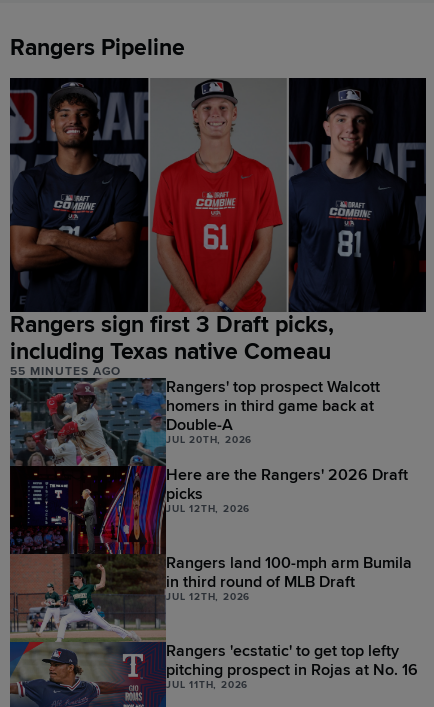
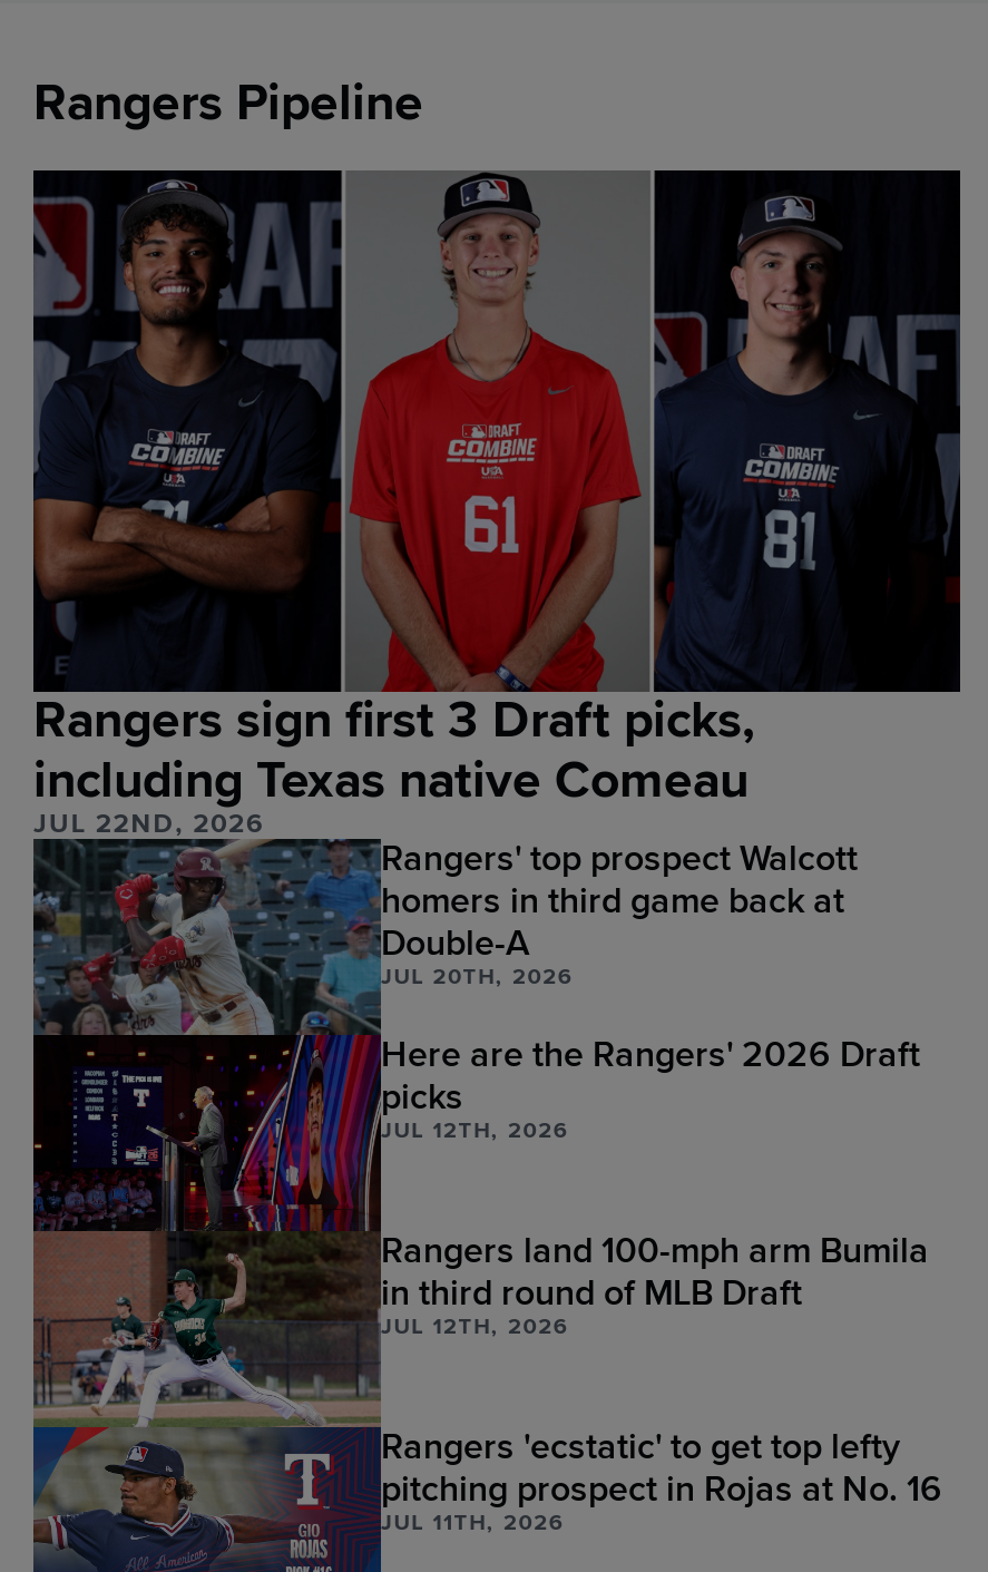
- 55 MINUTES AGO
+ JUL 22ND, 2026
